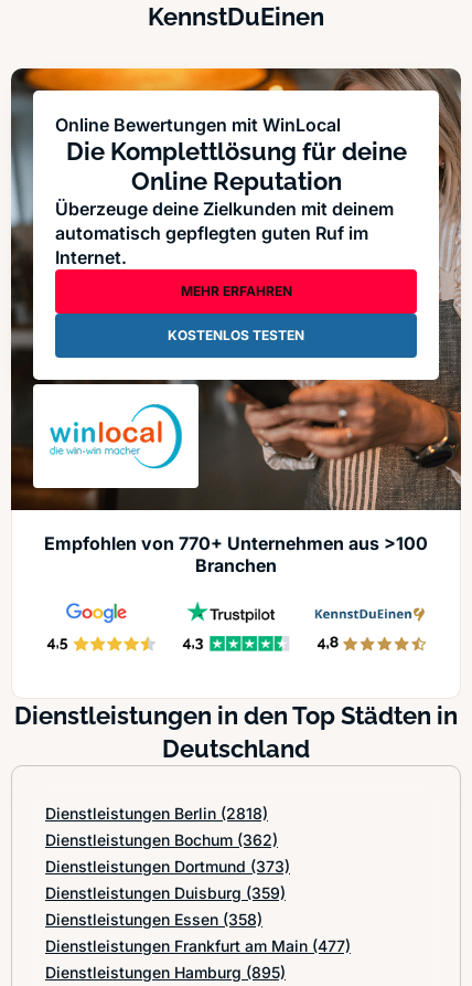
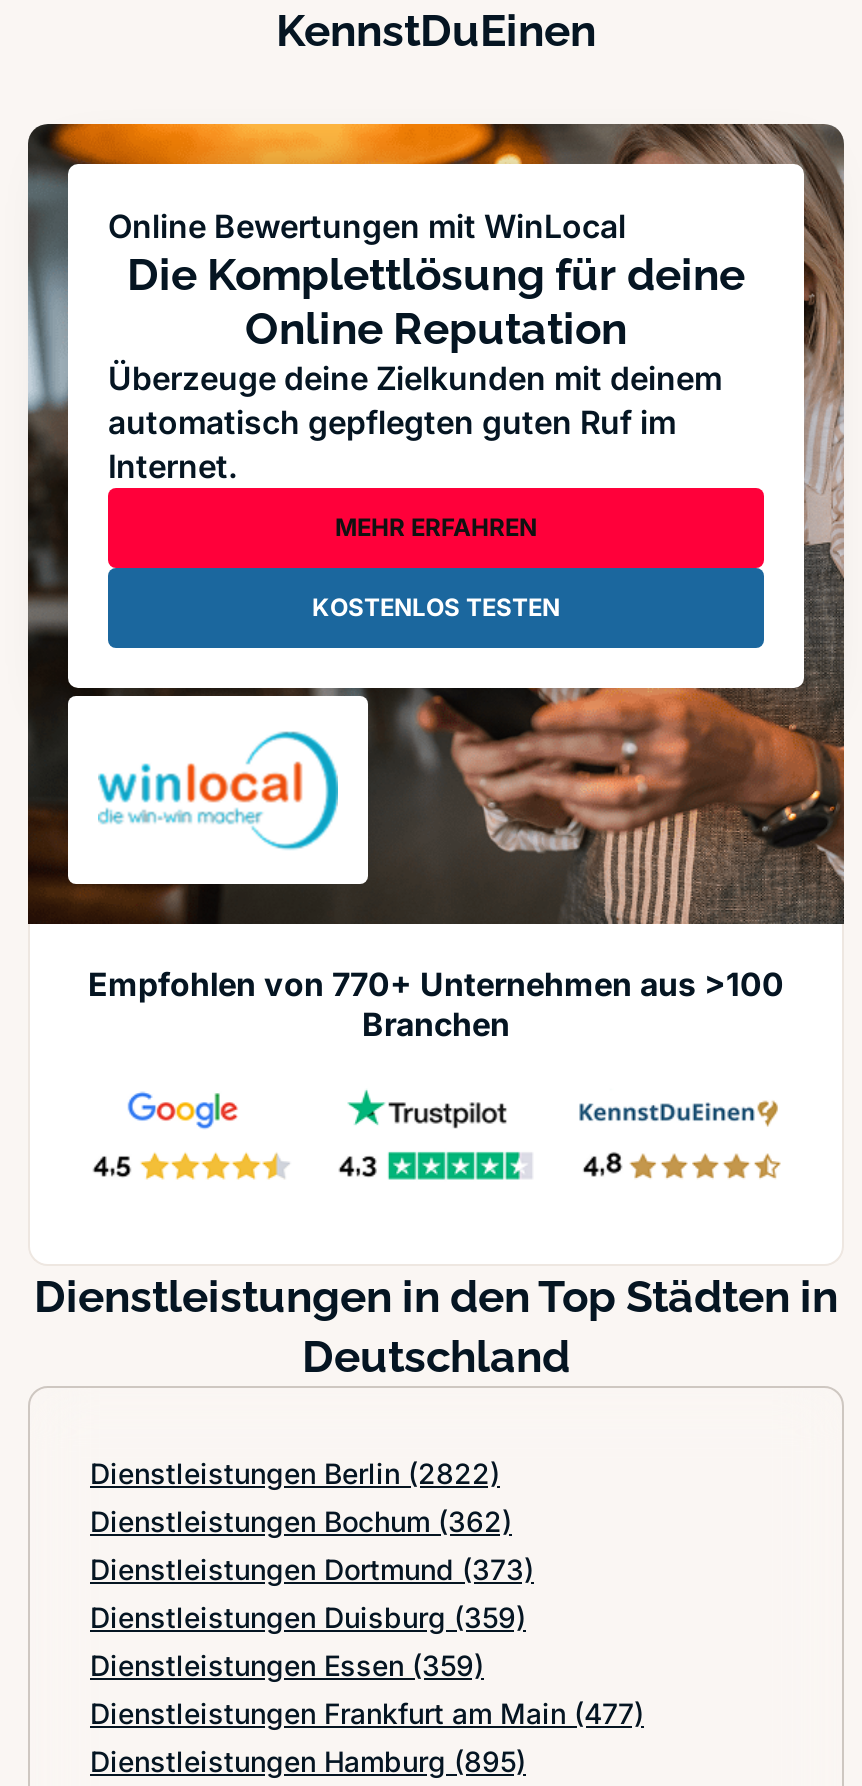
- Dienstleistungen Berlin (2818)
+ Dienstleistungen Berlin (2822)

- Dienstleistungen Essen (358)
+ Dienstleistungen Essen (359)
